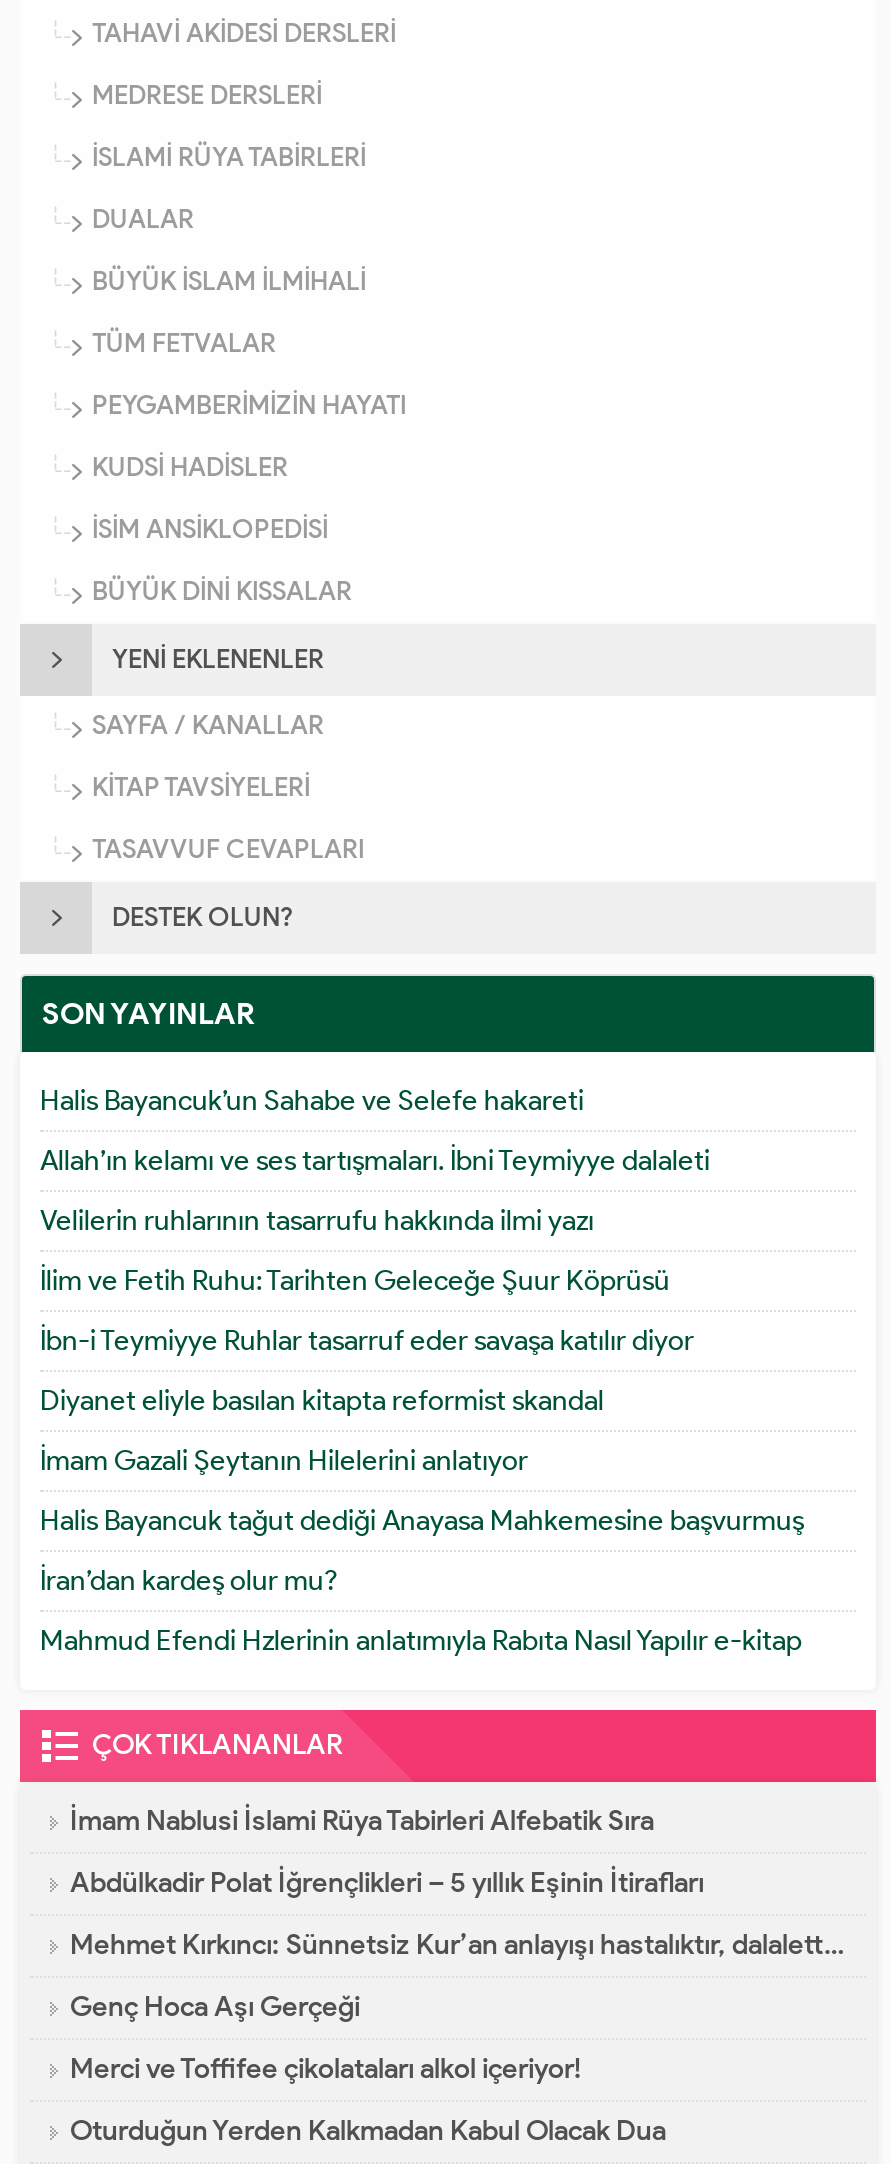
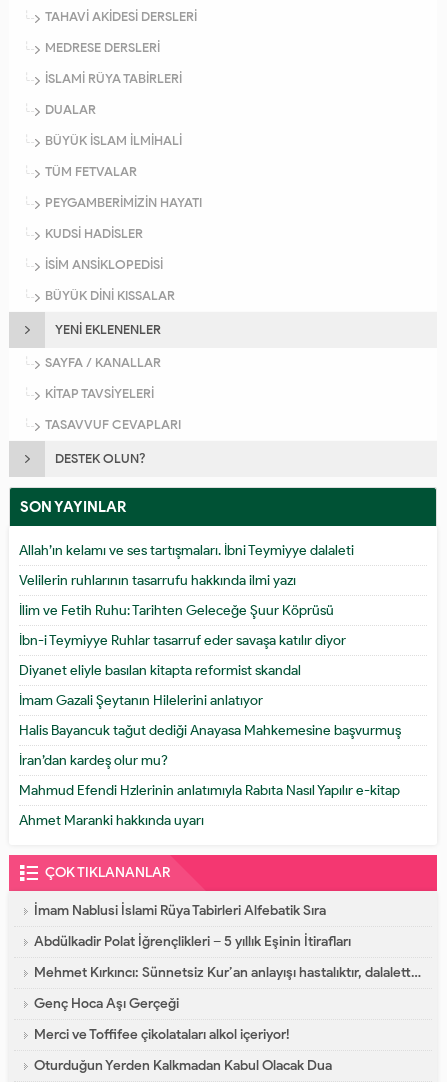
- Halis Bayancuk’un Sahabe ve Selefe hakareti

moved up: Allah’ın kelamı ve ses tartışmaları. İbni Teymiyye dalaleti | Velilerin ruhlarının tasarrufu hakkında ilmi yazı | İlim ve Fetih Ruhu: Tarihten Geleceğe Şuur Köprüsü | ... | İran’dan kardeş olur mu? | Mahmud Efendi Hzlerinin anlatımıyla Rabıta Nasıl Yapılır e-kitap

+ Ahmet Maranki hakkında uyarı
